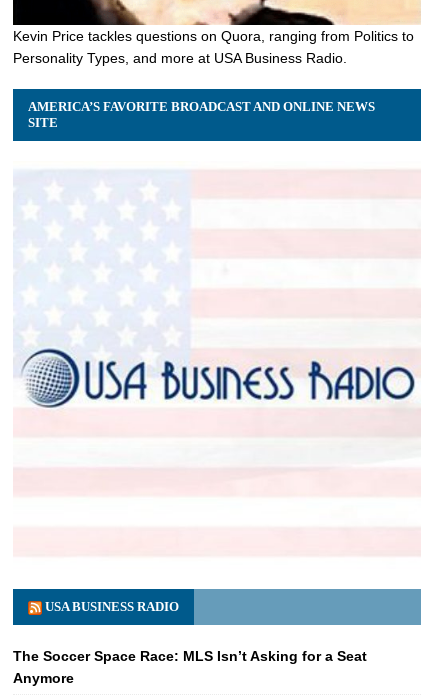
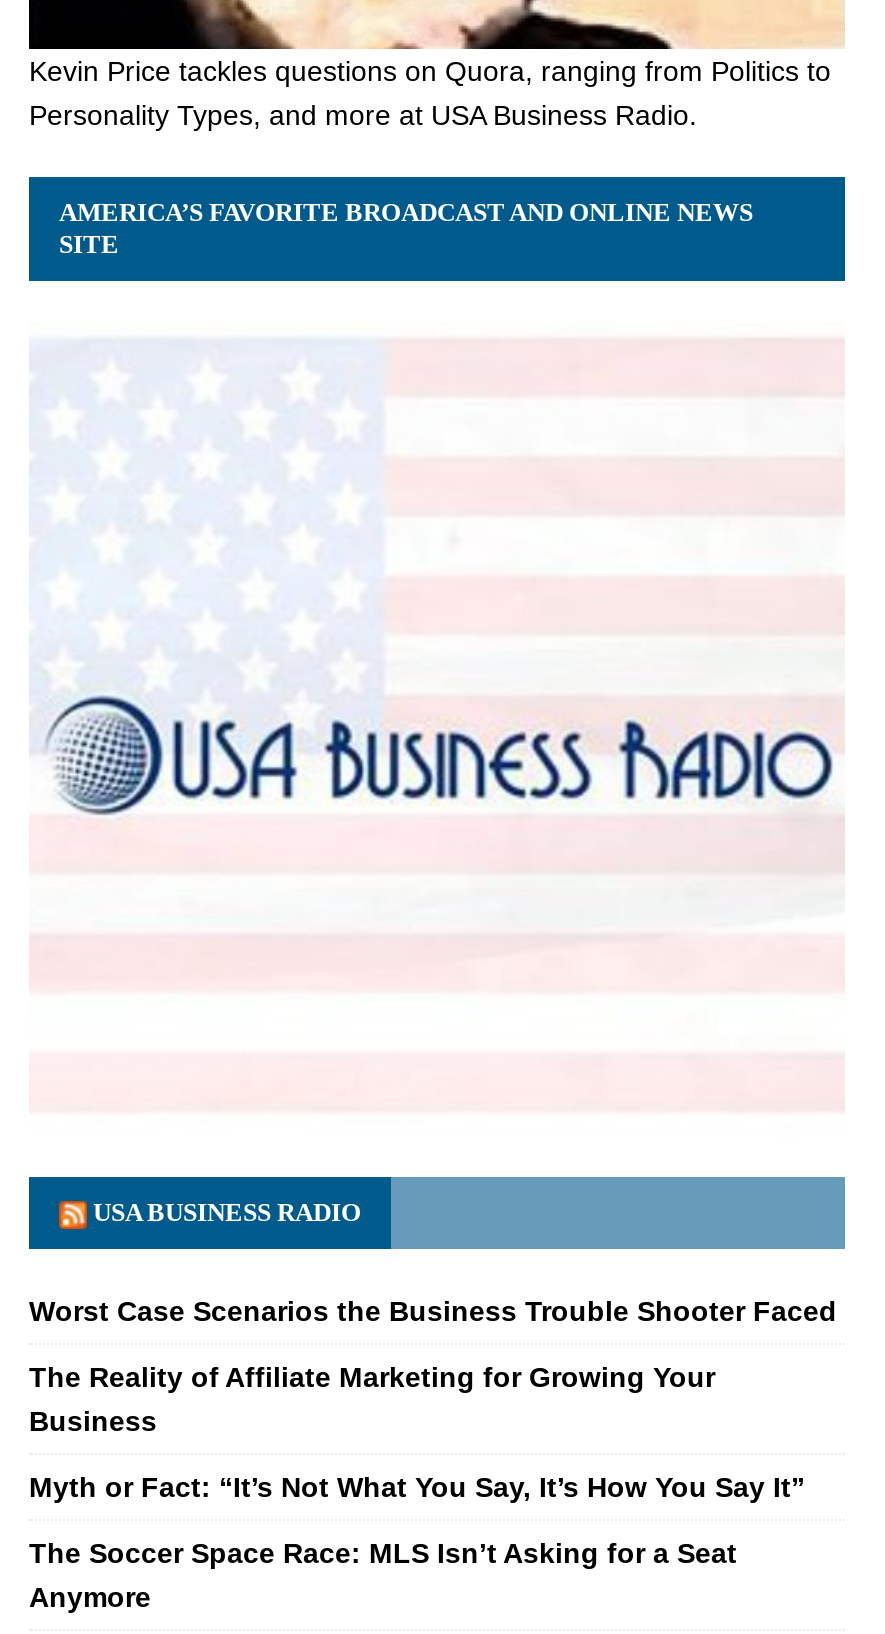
+ Worst Case Scenarios the Business Trouble Shooter Faced
+ The Reality of Affiliate Marketing for Growing Your
+ Business
+ Myth or Fact: “It’s Not What You Say, It’s How You Say It”
